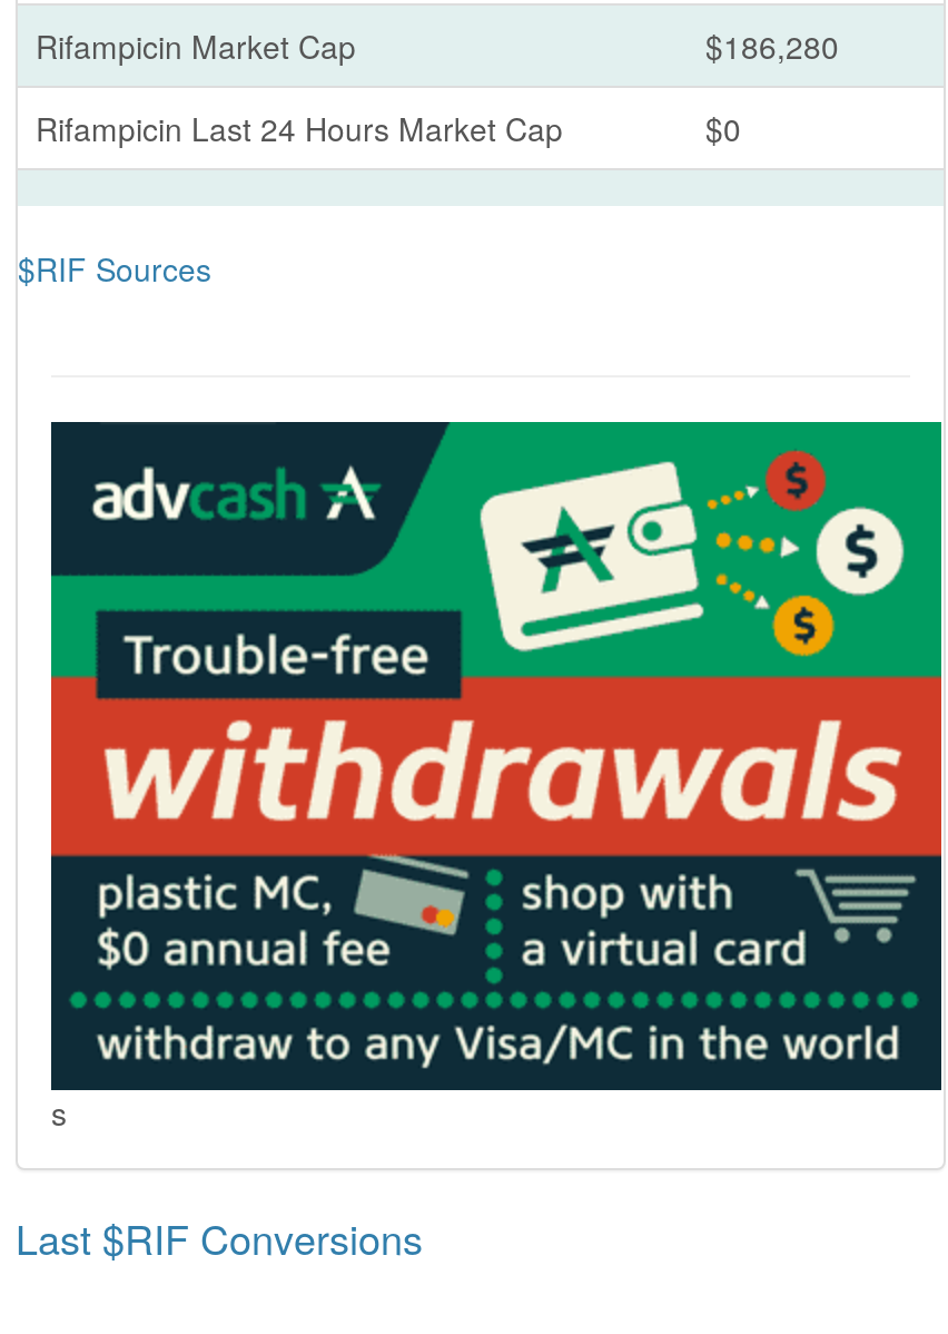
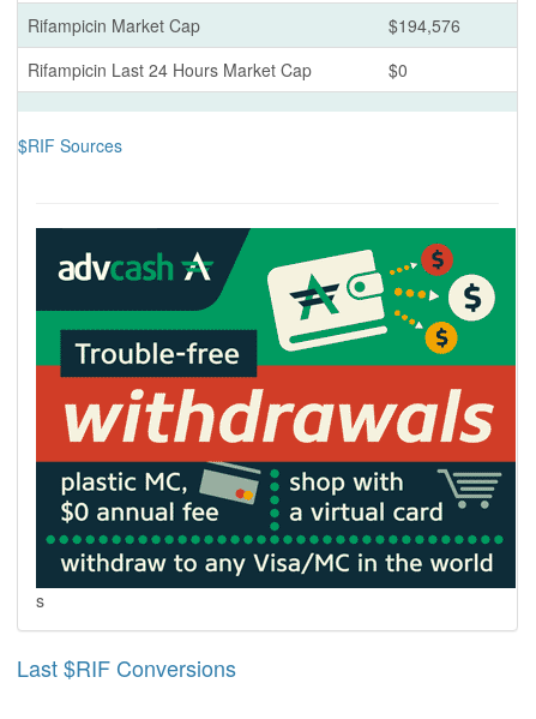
- $186,280
+ $194,576
